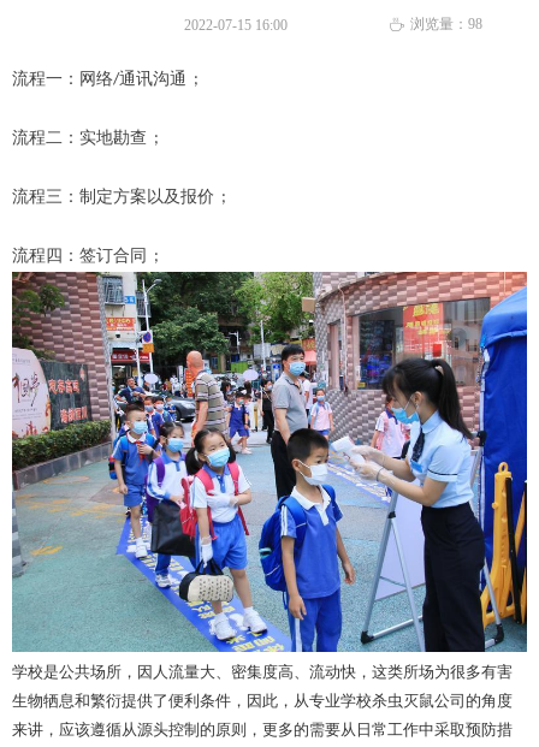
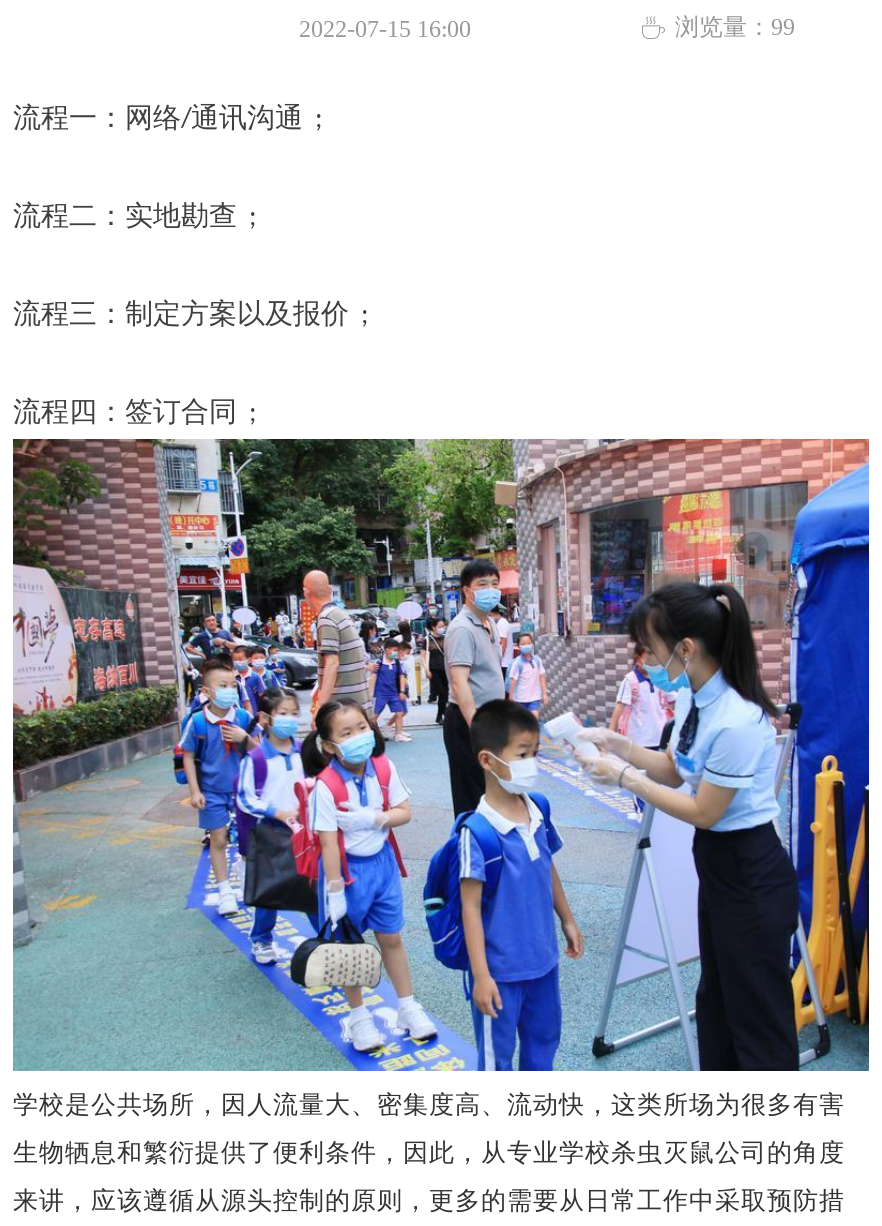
- ꄘ 浏览量：98
+ ꄘ 浏览量：99
